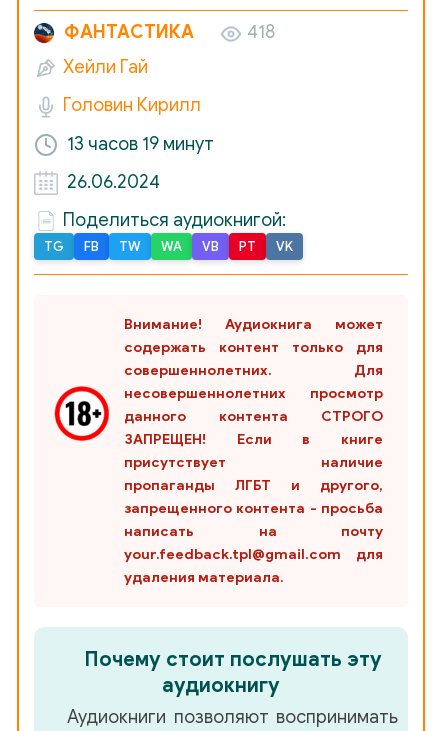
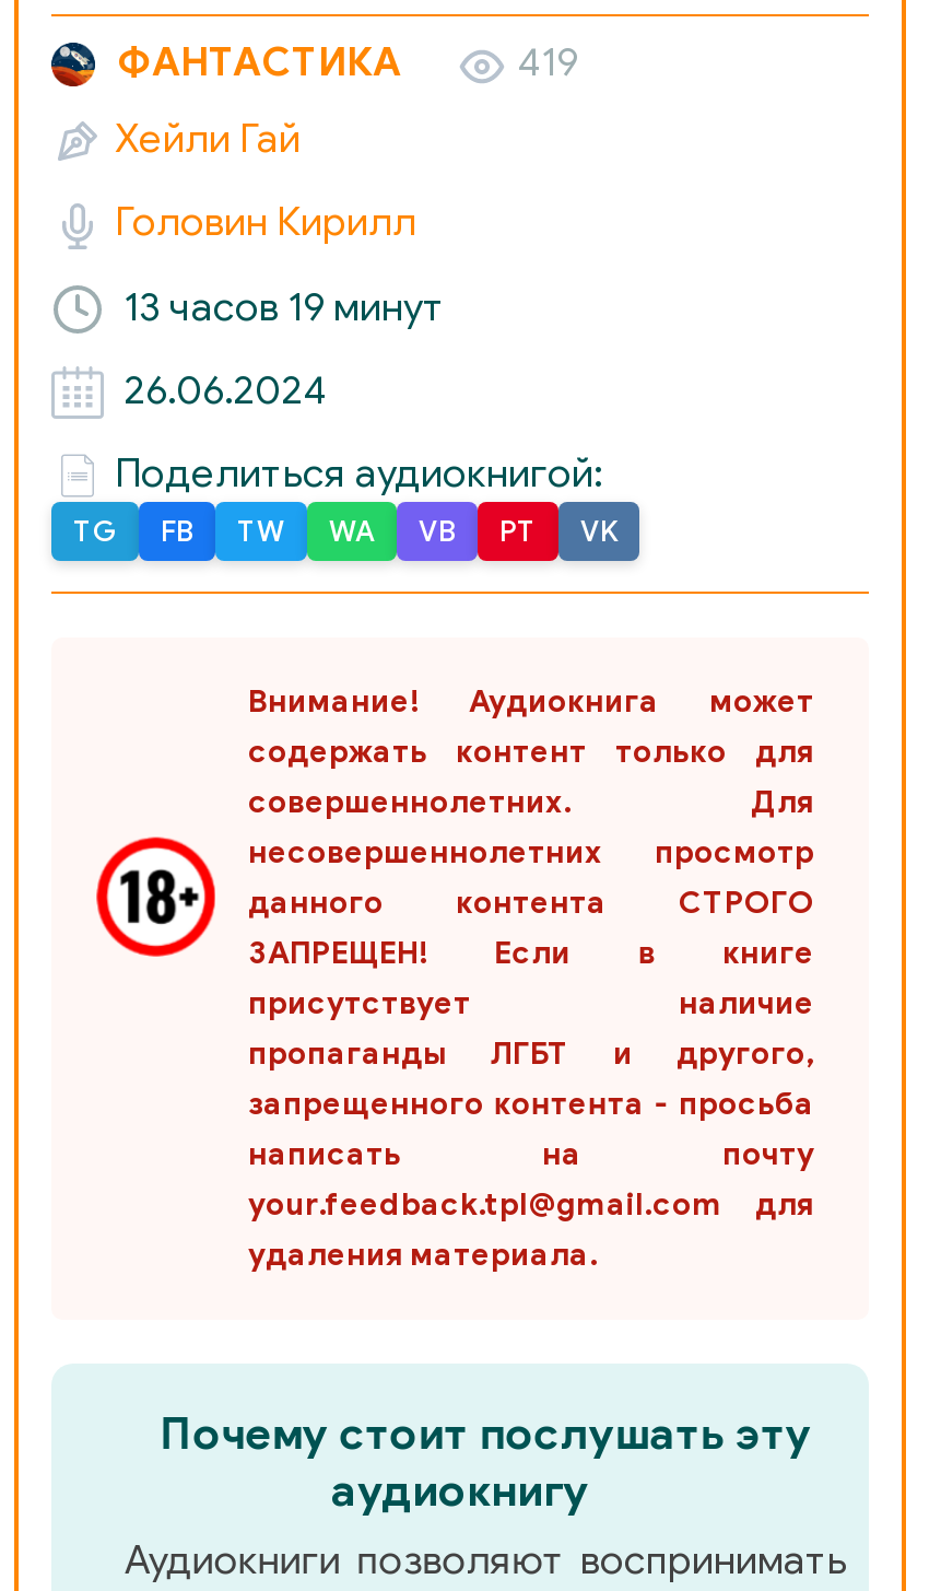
- 418
+ 419
